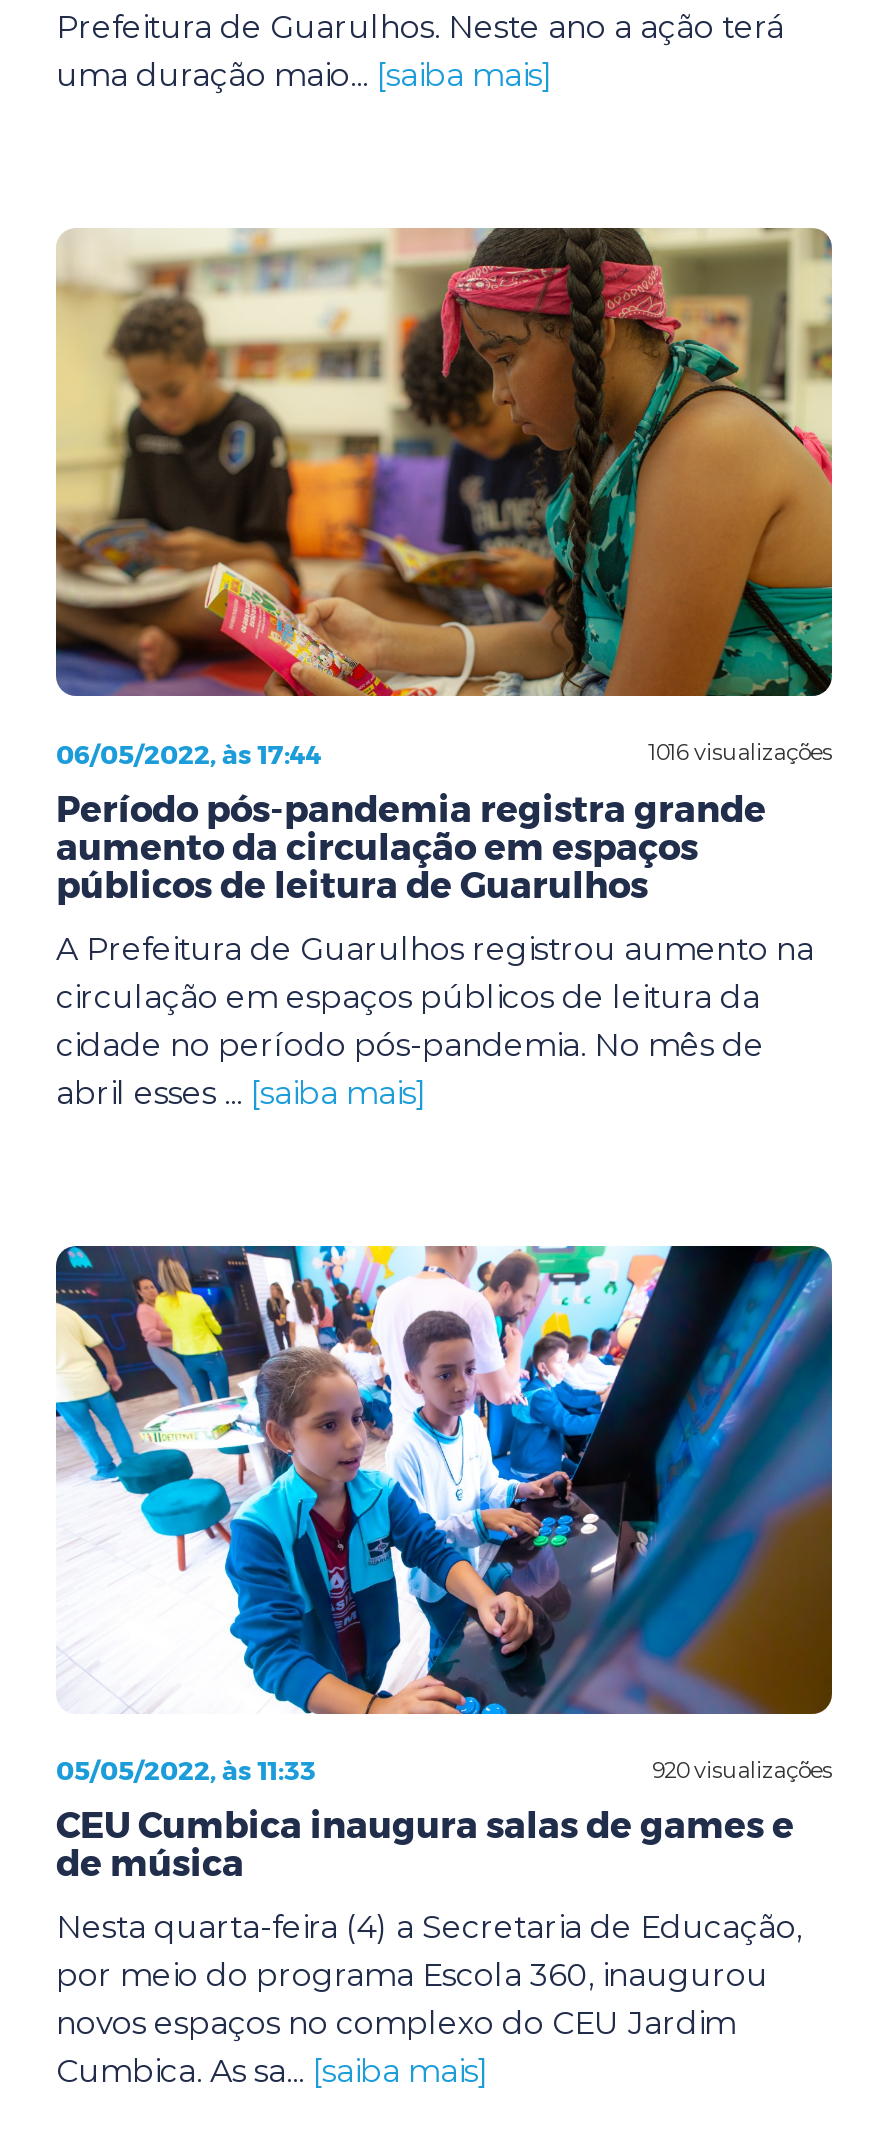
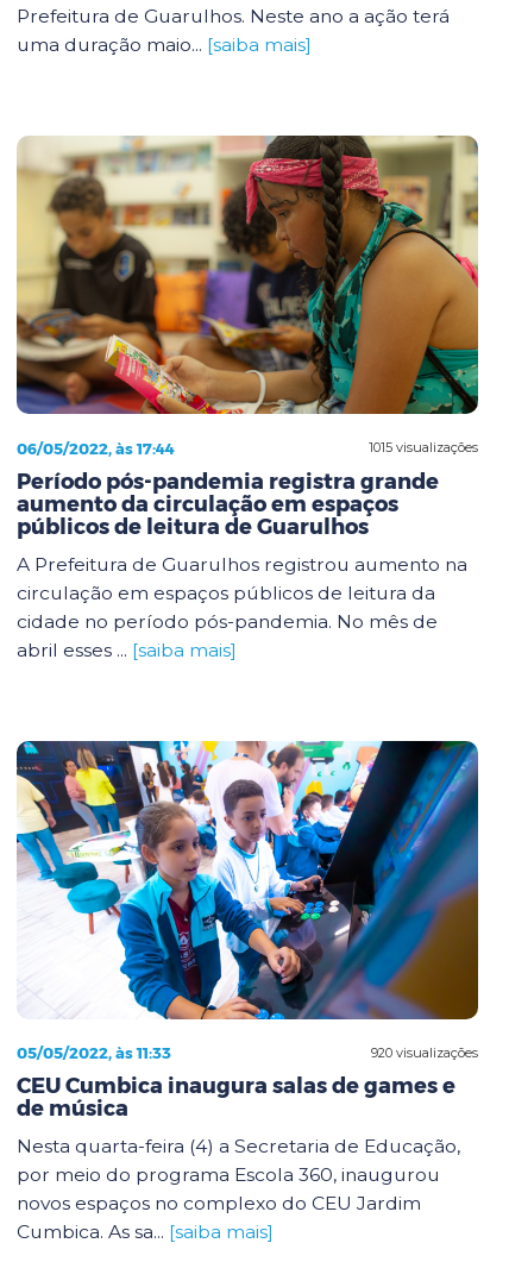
- 1016 visualizações
+ 1015 visualizações
